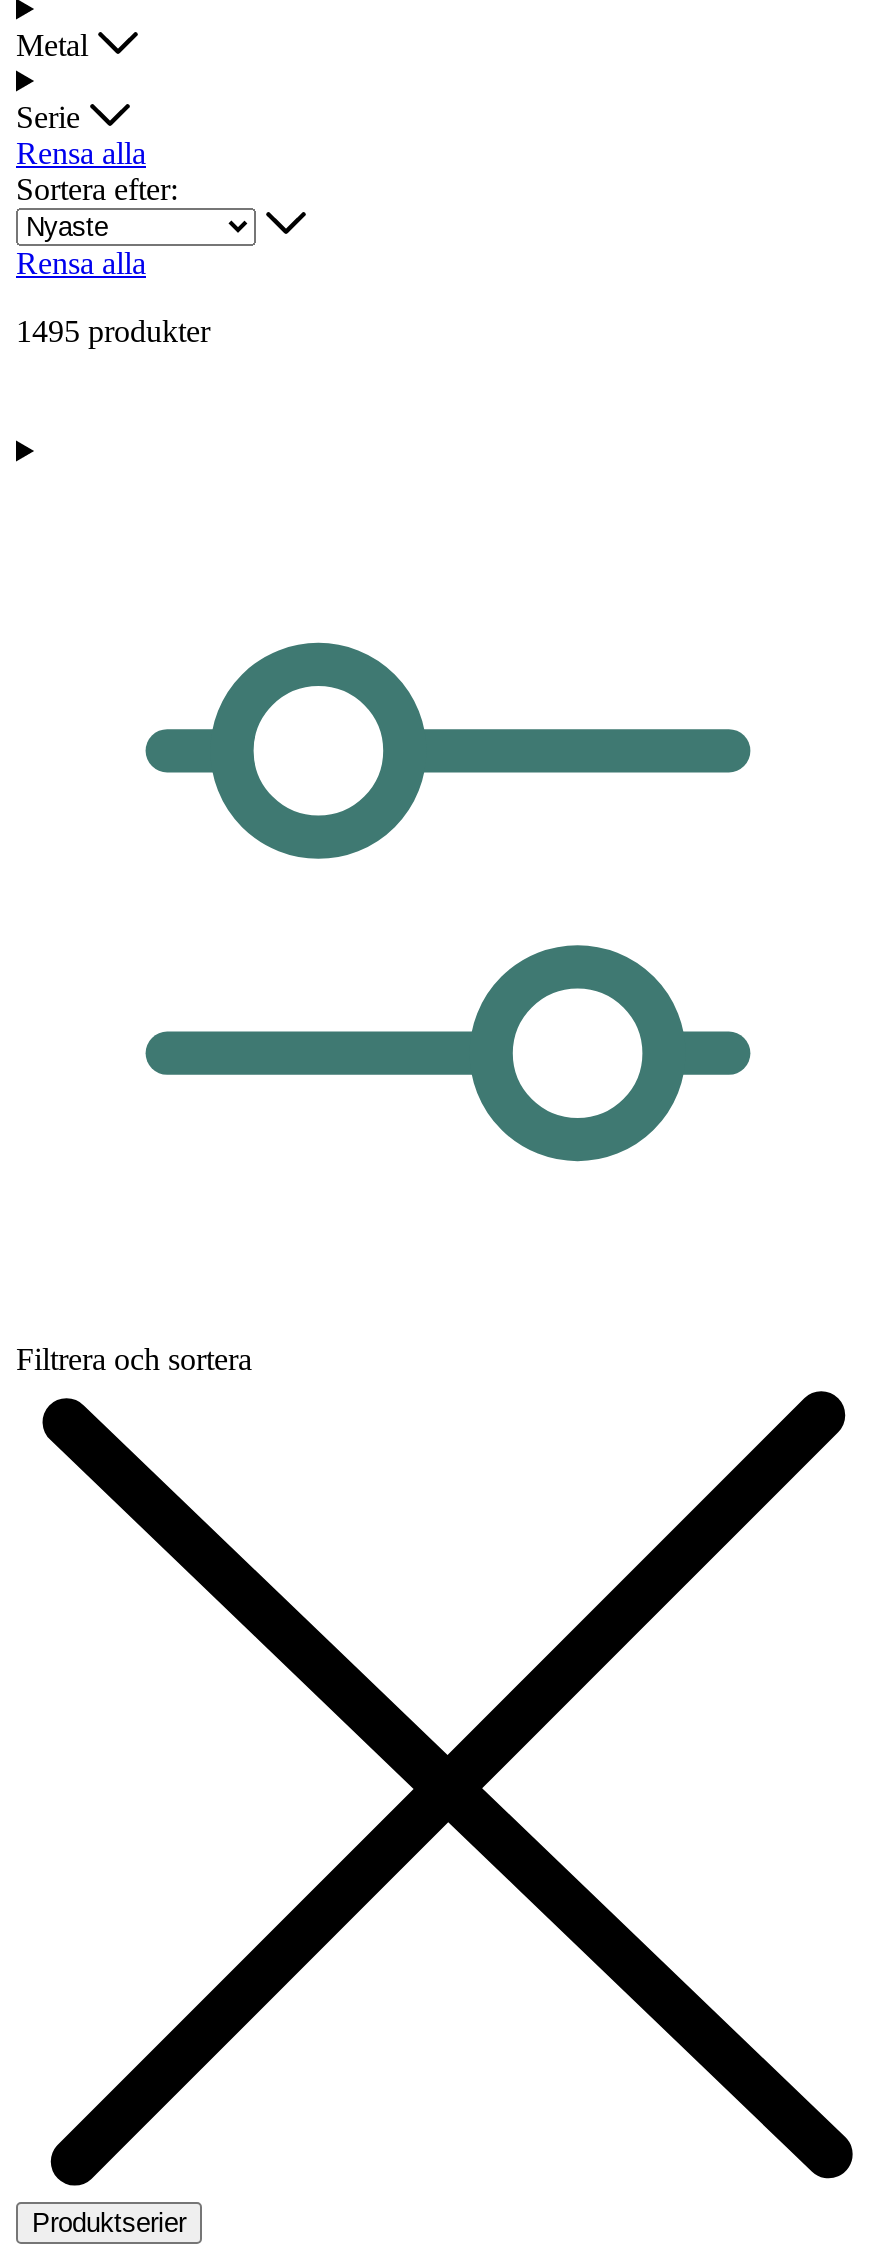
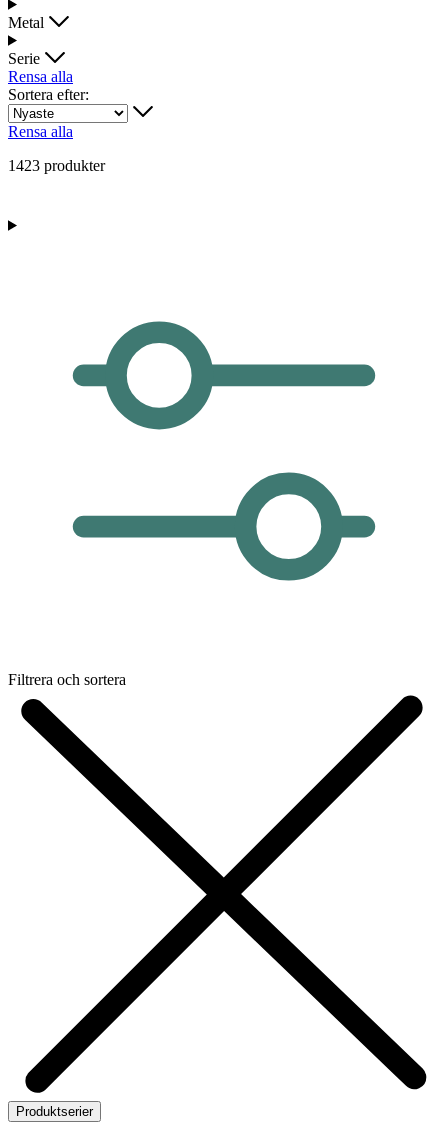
- 1495 produkter
+ 1423 produkter
